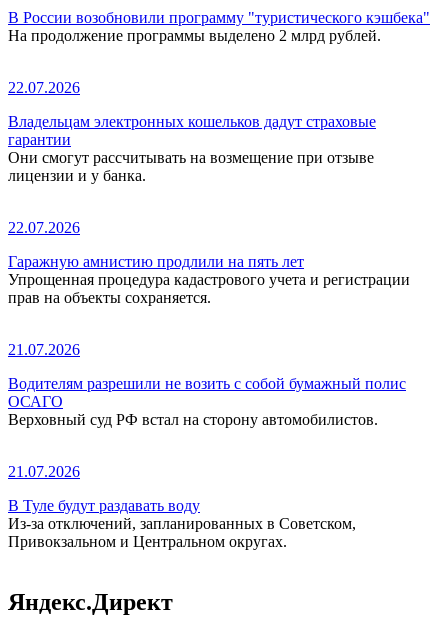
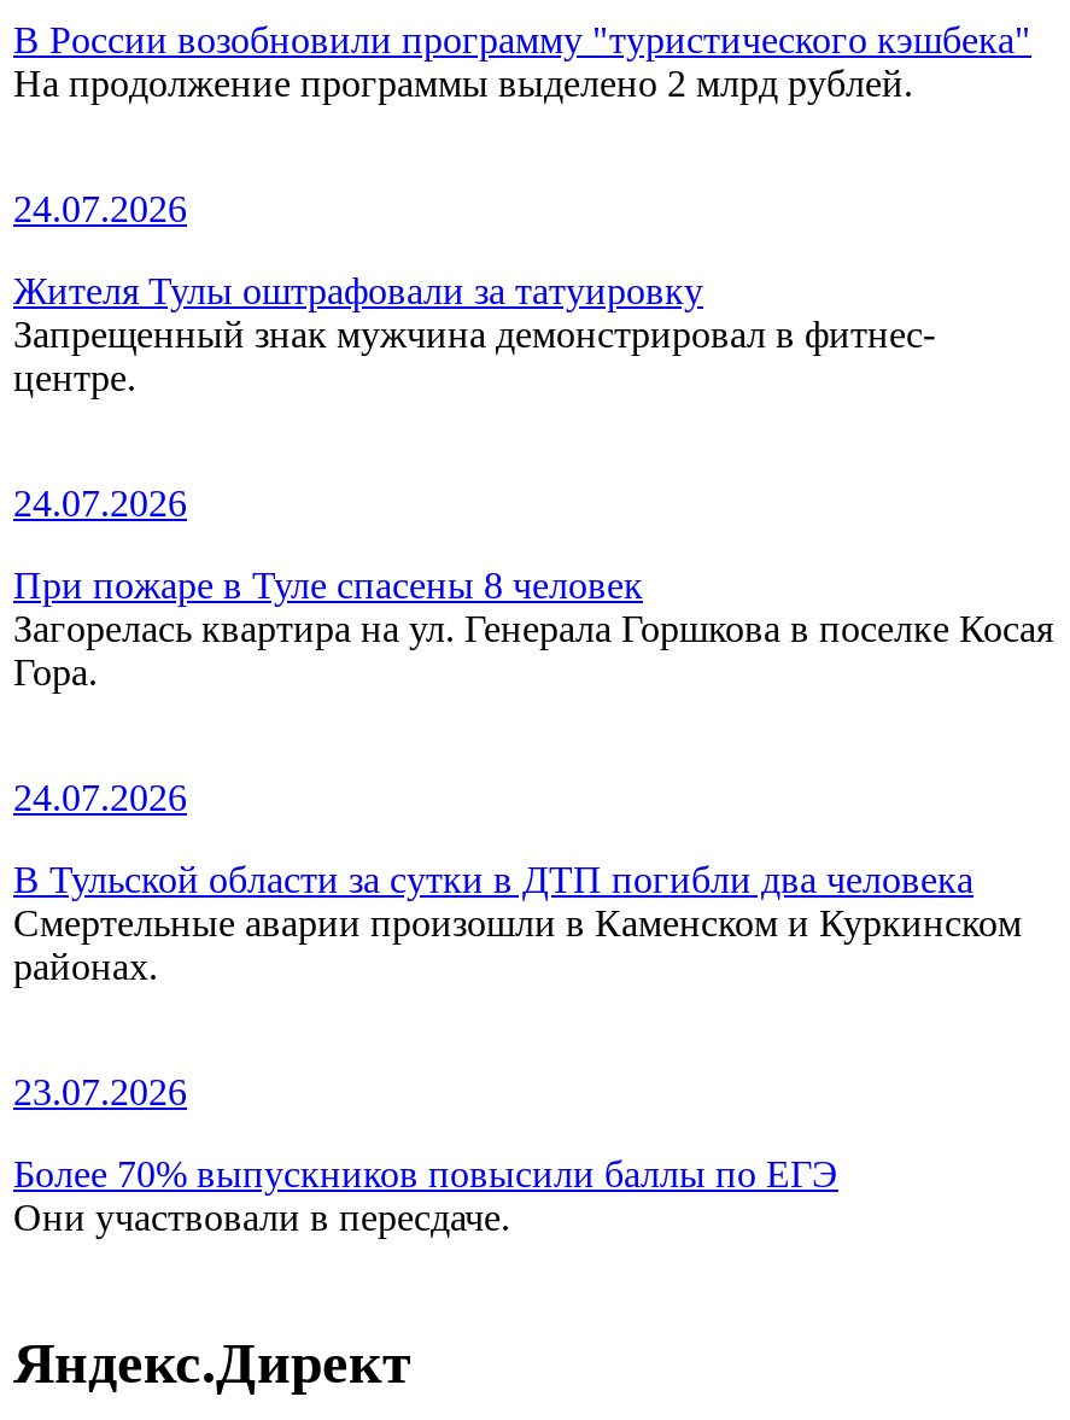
- 22.07.2026
+ 24.07.2026

- Владельцам электронных кошельков дадут страховые
- гарантии
- Они смогут рассчитывать на возмещение при отзыве
- лицензии и у банка.
+ Жителя Тулы оштрафовали за татуировку
+ Запрещенный знак мужчина демонстрировал в фитнес-
+ центре.

- 22.07.2026
+ 24.07.2026

- Гаражную амнистию продлили на пять лет
- Упрощенная процедура кадастрового учета и регистрации
- прав на объекты сохраняется.
+ При пожаре в Туле спасены 8 человек
+ Загорелась квартира на ул. Генерала Горшкова в поселке Косая
+ Гора.

- 21.07.2026
+ 24.07.2026

- Водителям разрешили не возить с собой бумажный полис
- ОСАГО
- Верховный суд РФ встал на сторону автомобилистов.
+ В Тульской области за сутки в ДТП погибли два человека
+ Смертельные аварии произошли в Каменском и Куркинском
+ районах.

- 21.07.2026
+ 23.07.2026

- В Туле будут раздавать воду
- Из-за отключений, запланированных в Советском,
- Привокзальном и Центральном округах.
+ Более 70% выпускников повысили баллы по ЕГЭ
+ Они участвовали в пересдаче.
